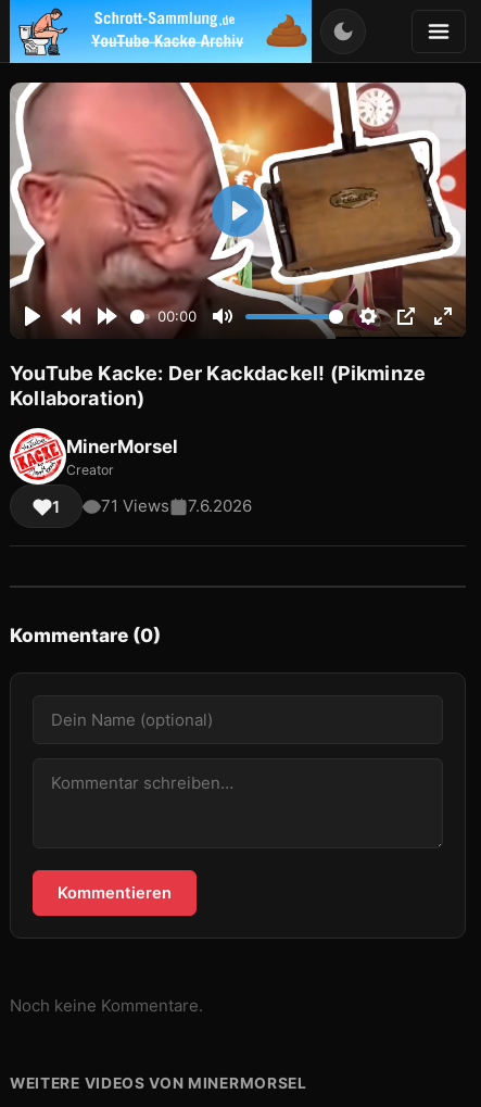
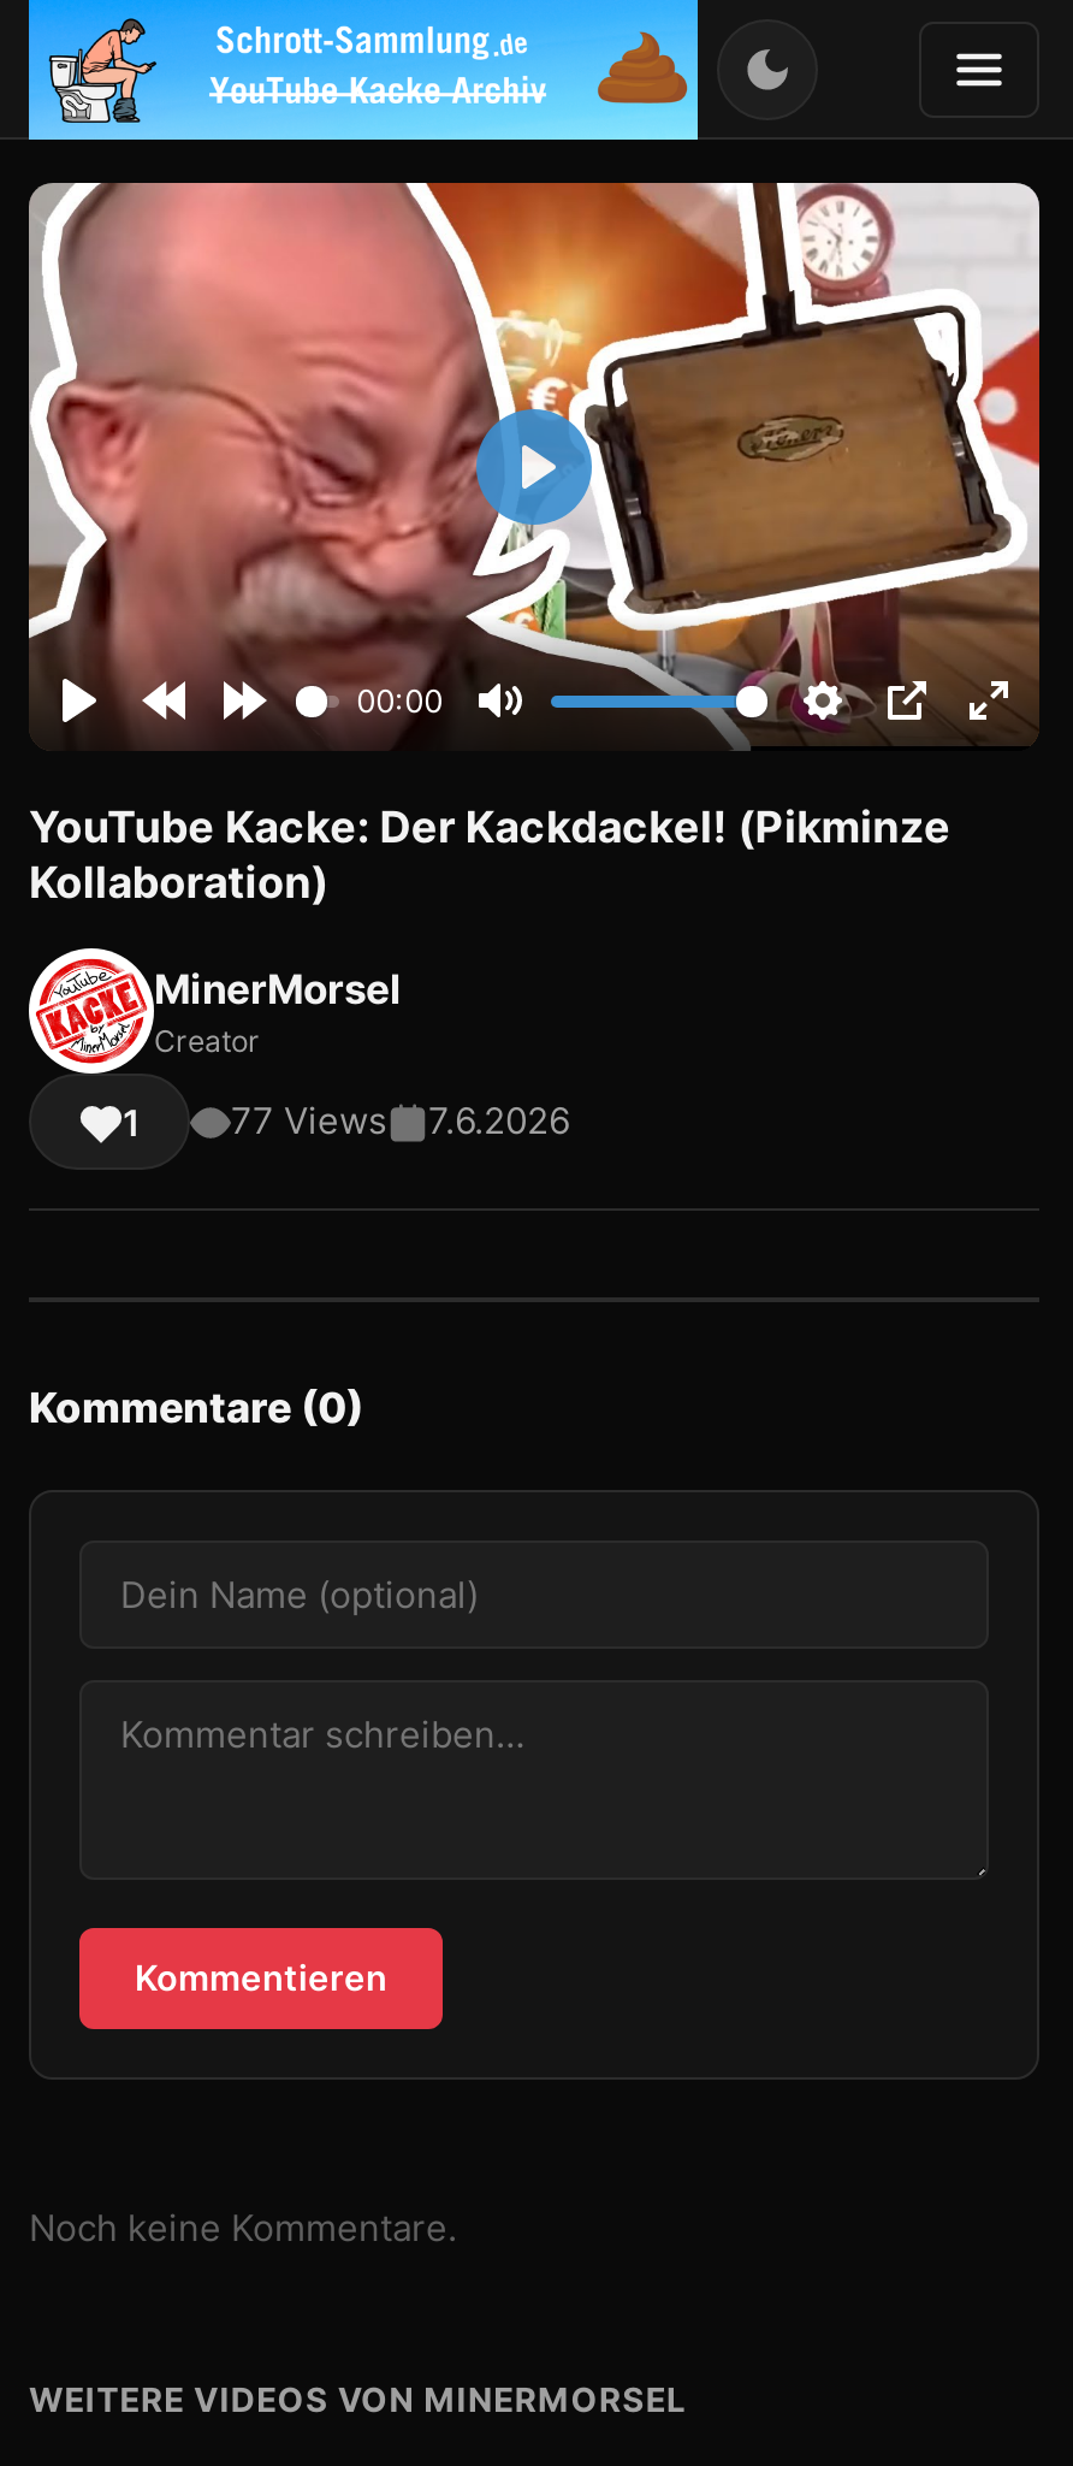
- 1 71 Views 7.6.2026
+ 1 77 Views 7.6.2026
